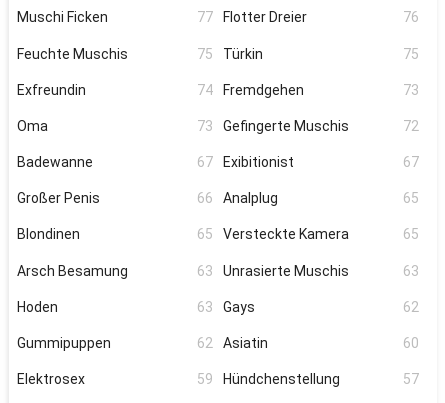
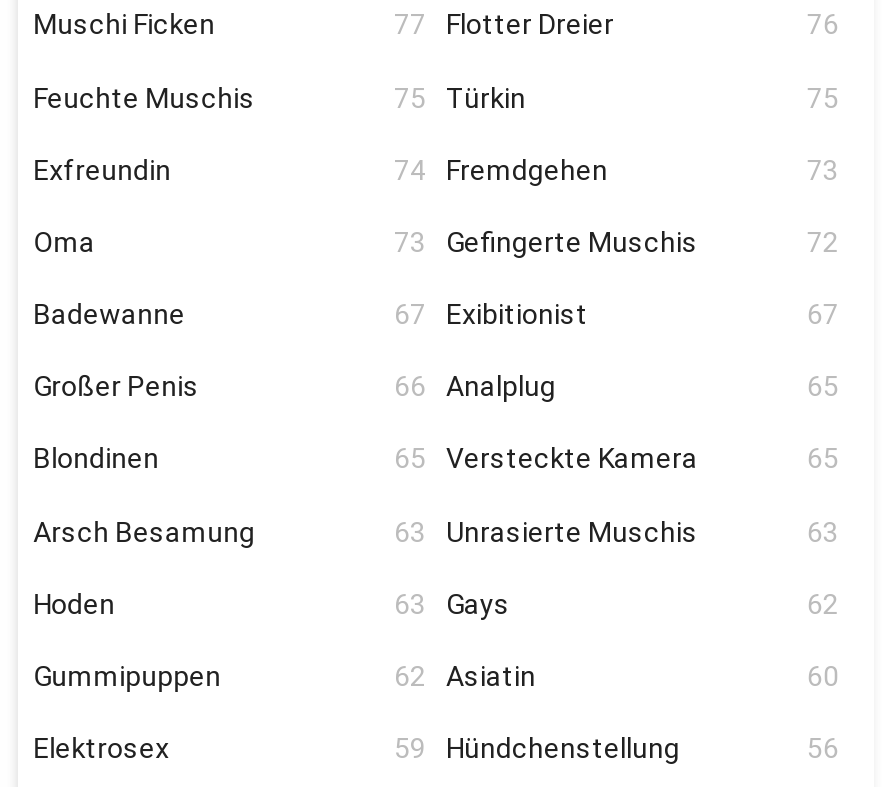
- 57
+ 56
